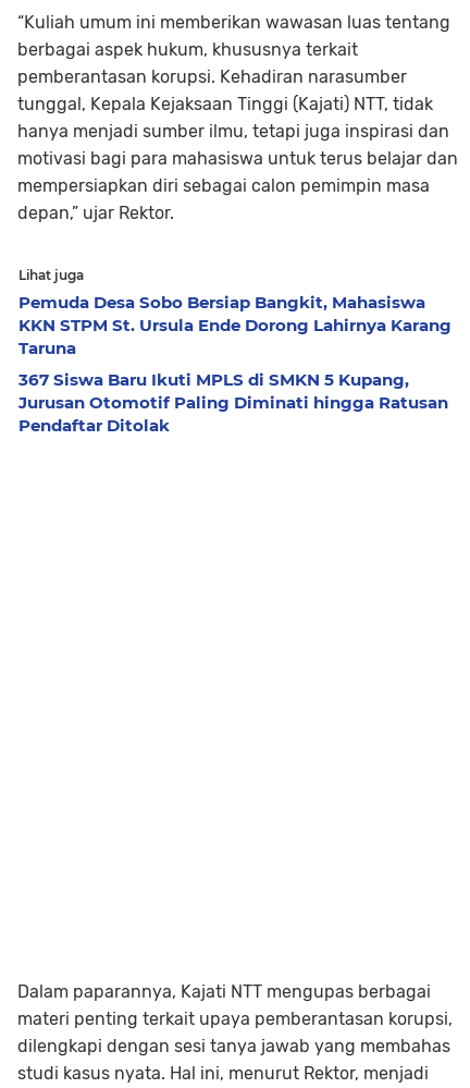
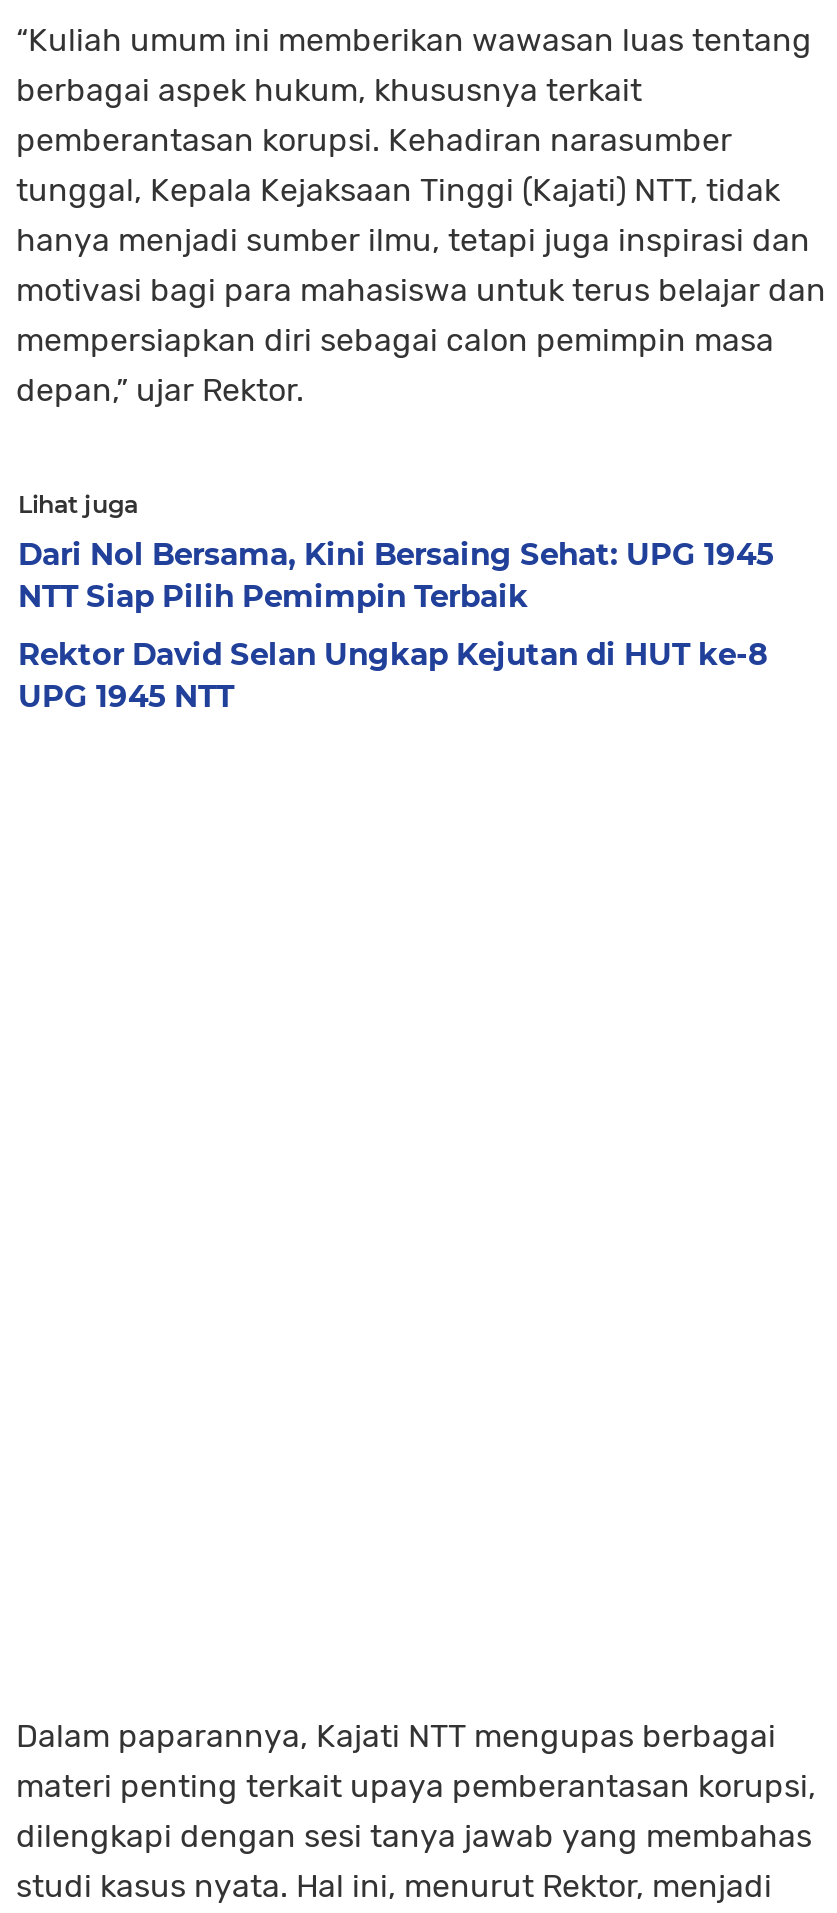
- Pemuda Desa Sobo Bersiap Bangkit, Mahasiswa
- KKN STPM St. Ursula Ende Dorong Lahirnya Karang
- Taruna
+ Dari Nol Bersama, Kini Bersaing Sehat: UPG 1945
+ NTT Siap Pilih Pemimpin Terbaik

- 367 Siswa Baru Ikuti MPLS di SMKN 5 Kupang,
- Jurusan Otomotif Paling Diminati hingga Ratusan
- Pendaftar Ditolak
+ Rektor David Selan Ungkap Kejutan di HUT ke-8
+ UPG 1945 NTT
